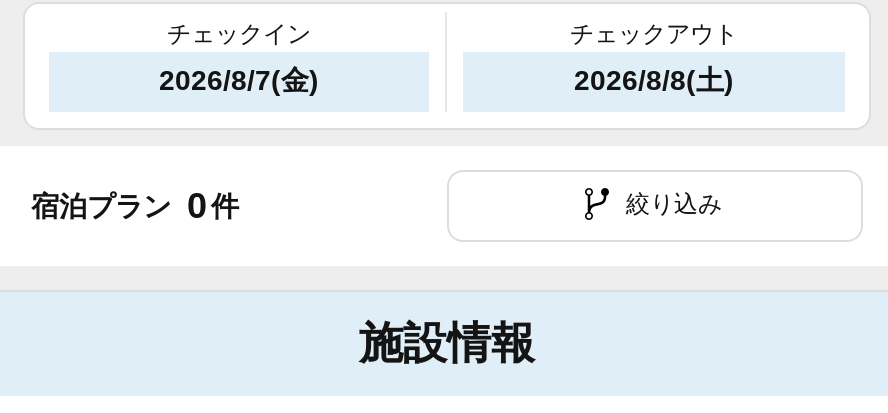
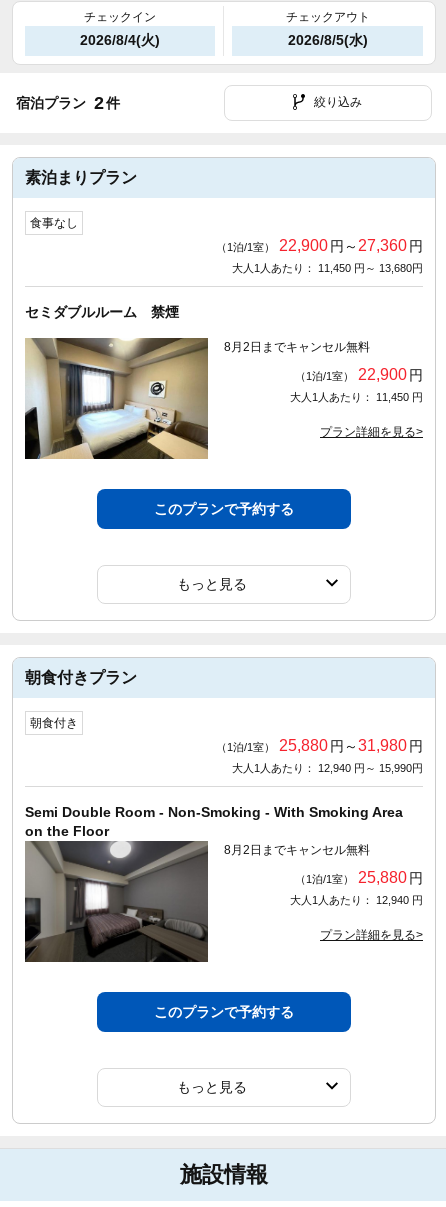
- 2026/8/7(金)
+ 2026/8/4(火)

- 2026/8/8(土)
+ 2026/8/5(水)

- 宿泊プラン 0 件
+ 宿泊プラン 2 件

+ [image]
+ 素泊まりプラン
+ 食事なし
+ （1泊/1室） 22,900 円～27,360 円
+ 大人1人あたり： 11,450 円～ 13,680円
+ セミダブルルーム 禁煙
+ 8月2日までキャンセル無料
+ （1泊/1室） 22,900 円
+ 大人1人あたり： 11,450 円
+ プラン詳細を見る>

+ [image]
+ 朝食付きプラン
+ 朝食付き
+ （1泊/1室） 25,880 円～31,980 円
+ 大人1人あたり： 12,940 円～ 15,990円
+ Semi Double Room - Non-Smoking - With Smoking Area
+ on the Floor
+ 8月2日までキャンセル無料
+ （1泊/1室） 25,880 円
+ 大人1人あたり： 12,940 円
+ プラン詳細を見る>

+ このプランで予約する

+ このプランで予約する

+ もっと見る

+ もっと見る
